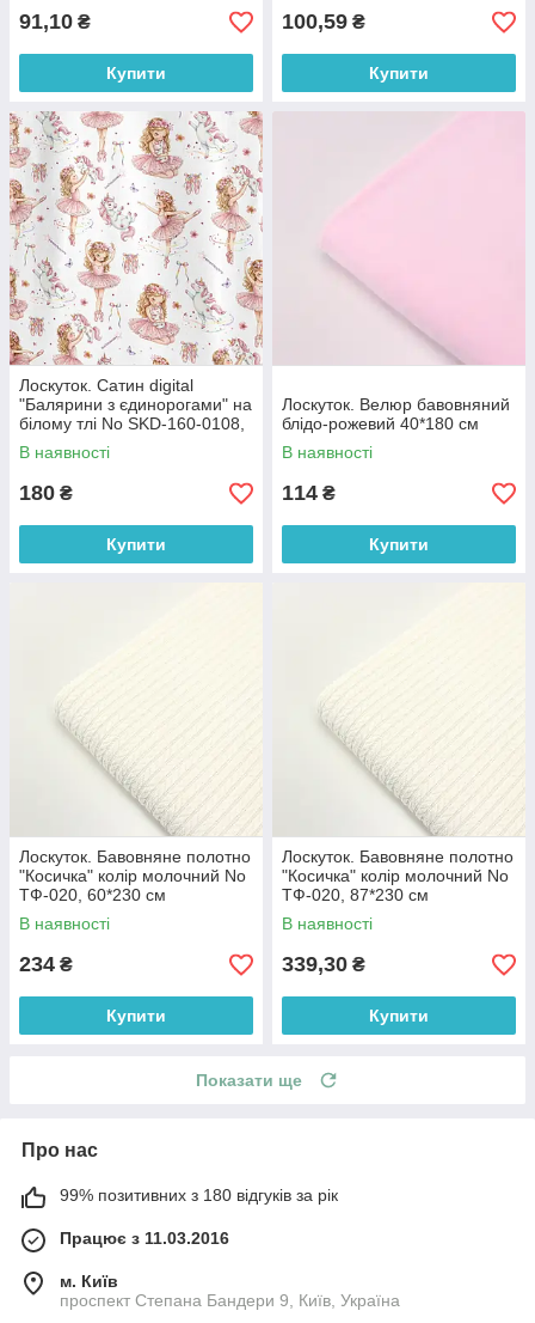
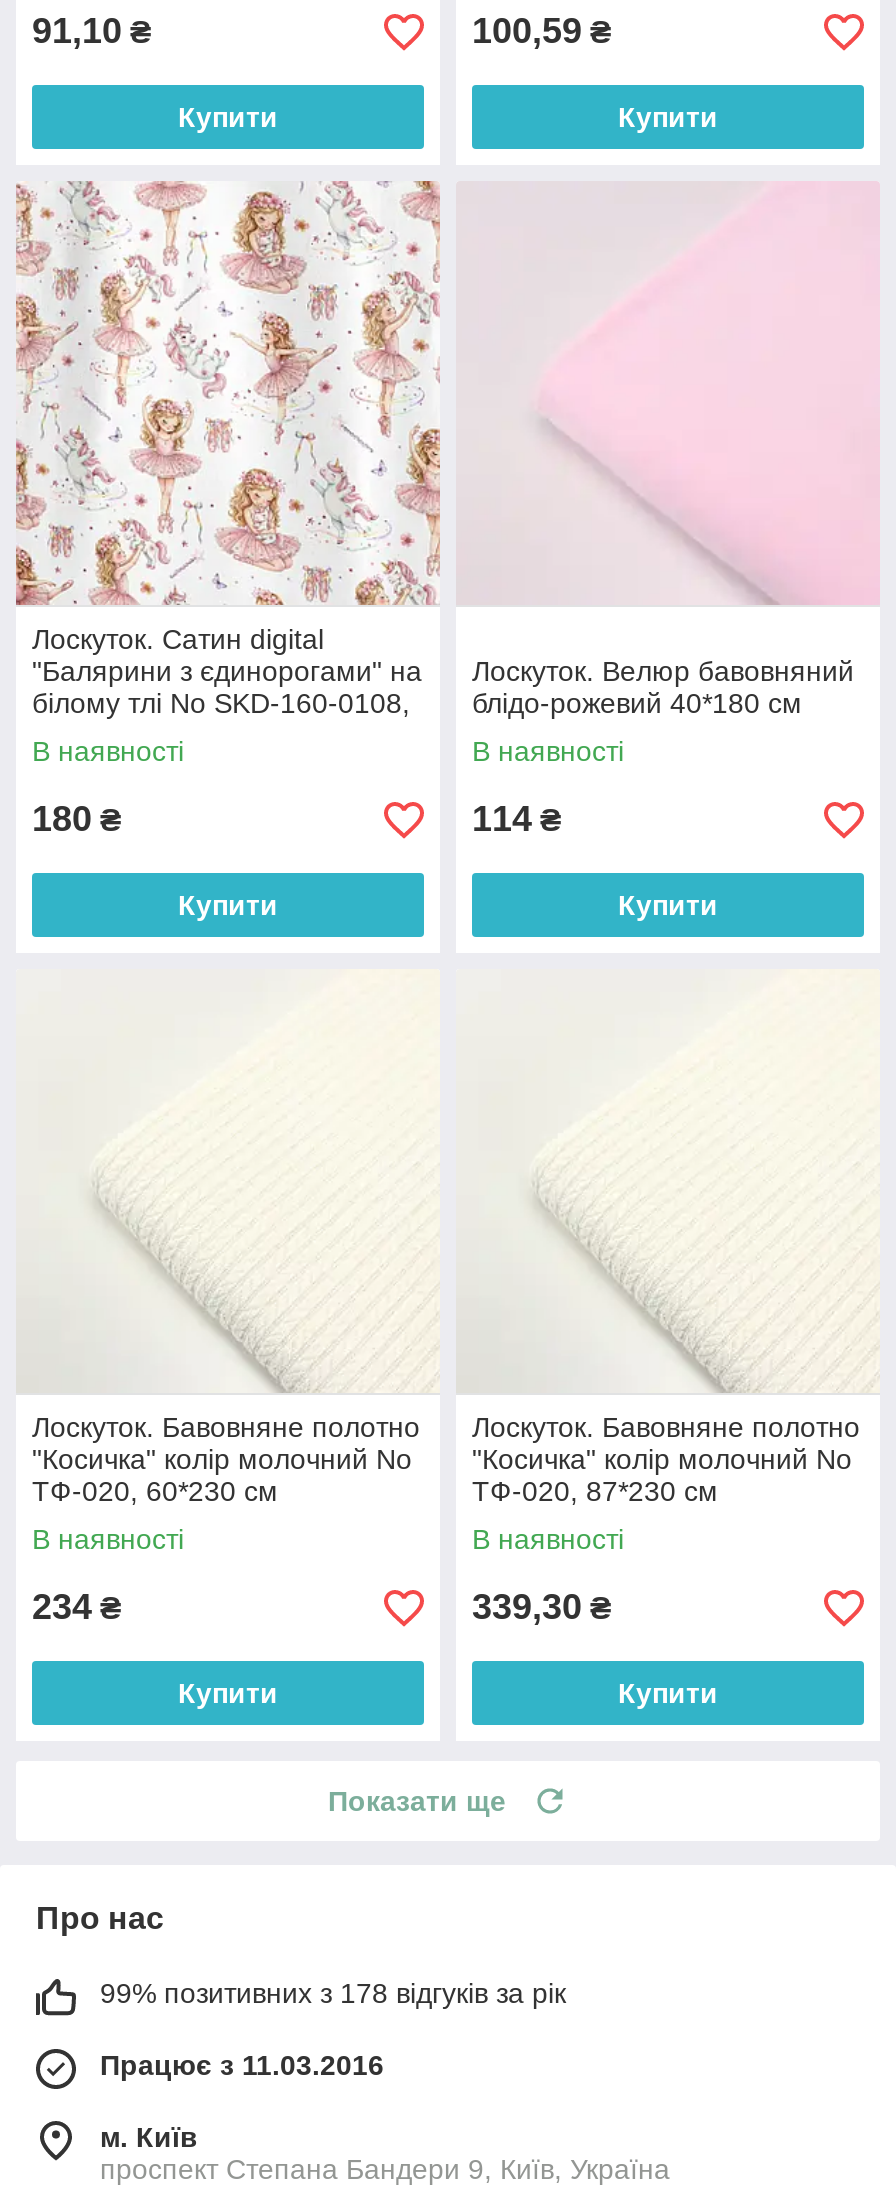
- 99% позитивних з 180 відгуків за рік
+ 99% позитивних з 178 відгуків за рік
